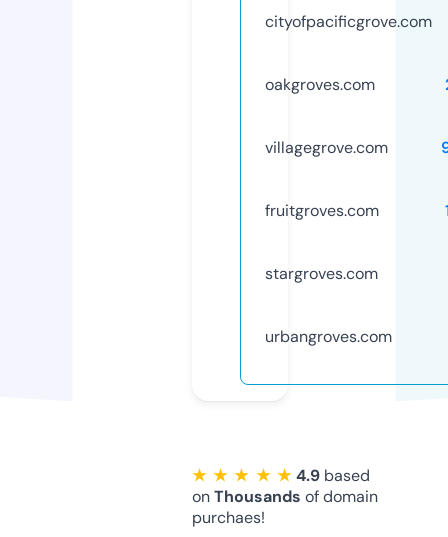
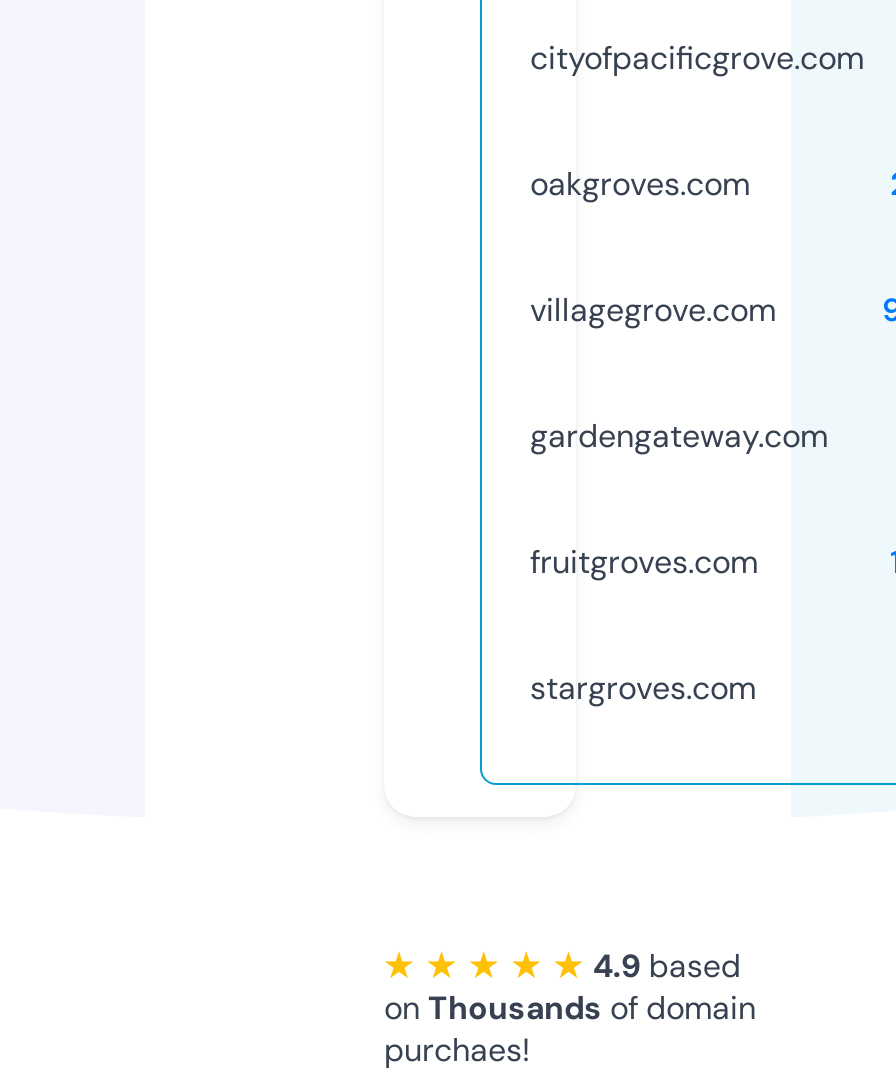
+ gardengateway.com

moved down: fruitgroves.com | stargroves.com

- urbangroves.com
